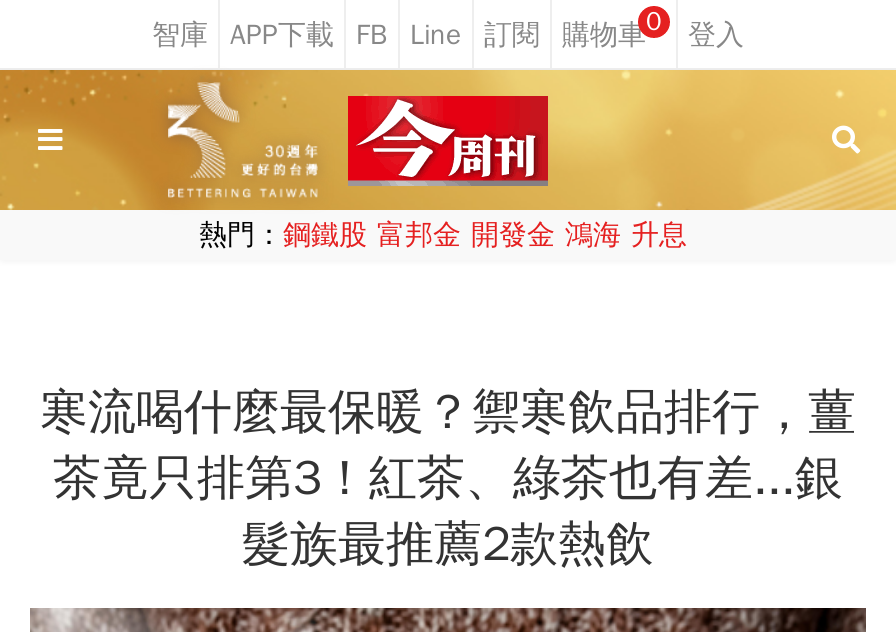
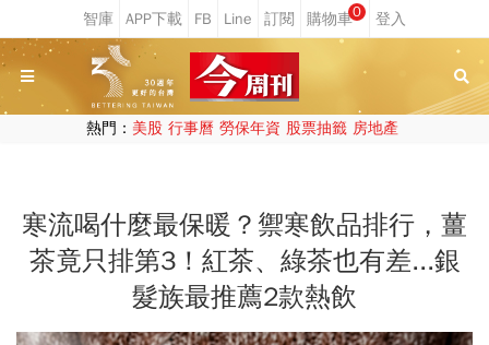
- 熱門：鋼鐵股 富邦金 開發金 鴻海 升息
+ 熱門：美股 行事曆 勞保年資 股票抽籤 房地產
